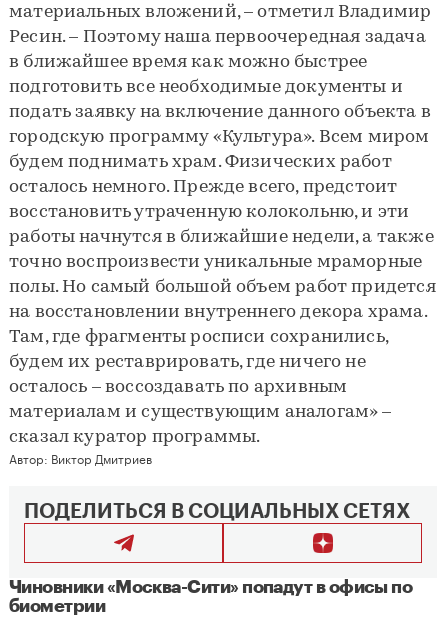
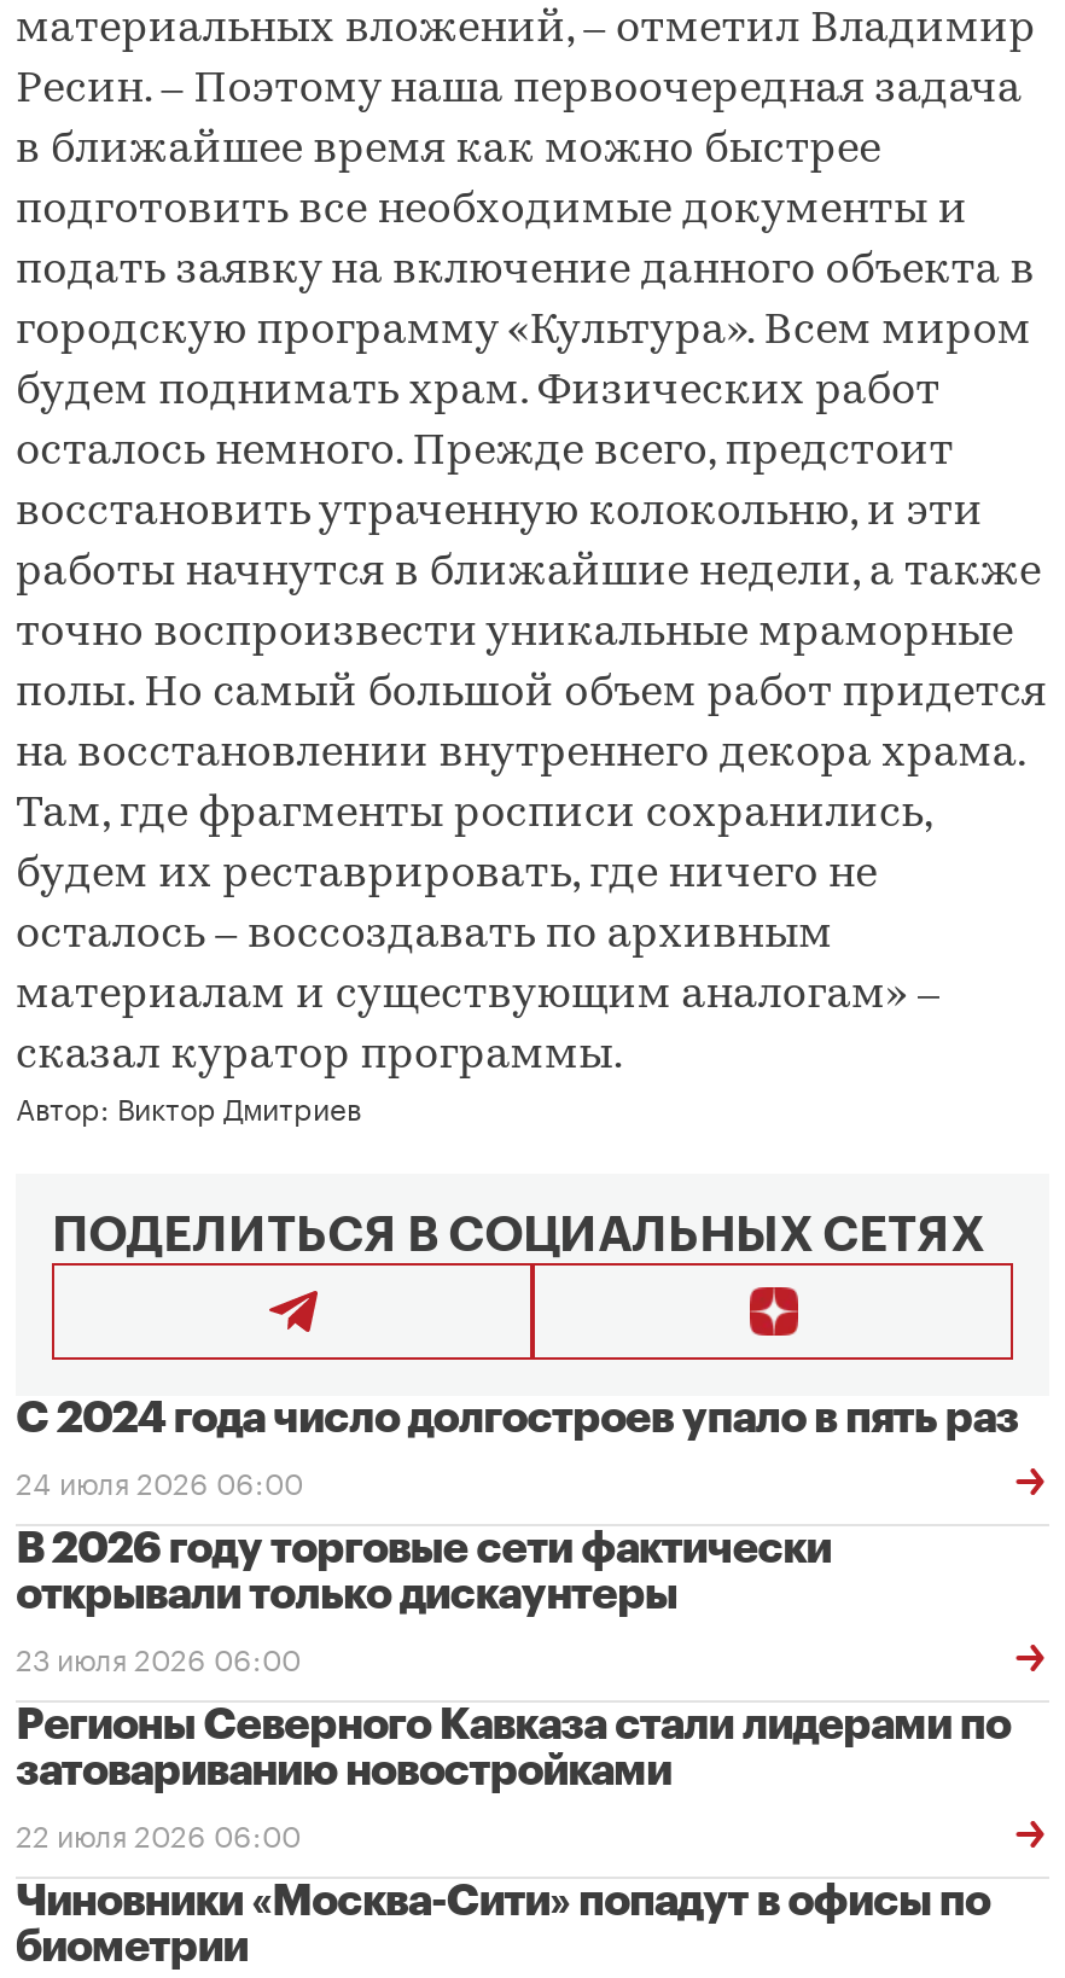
+ С 2024 года число долгостроев упало в пять раз
+ 24 июля 2026 06:00
+ В 2026 году торговые сети фактически
+ открывали только дискаунтеры
+ 23 июля 2026 06:00
+ Регионы Северного Кавказа стали лидерами по
+ затовариванию новостройками
+ 22 июля 2026 06:00
